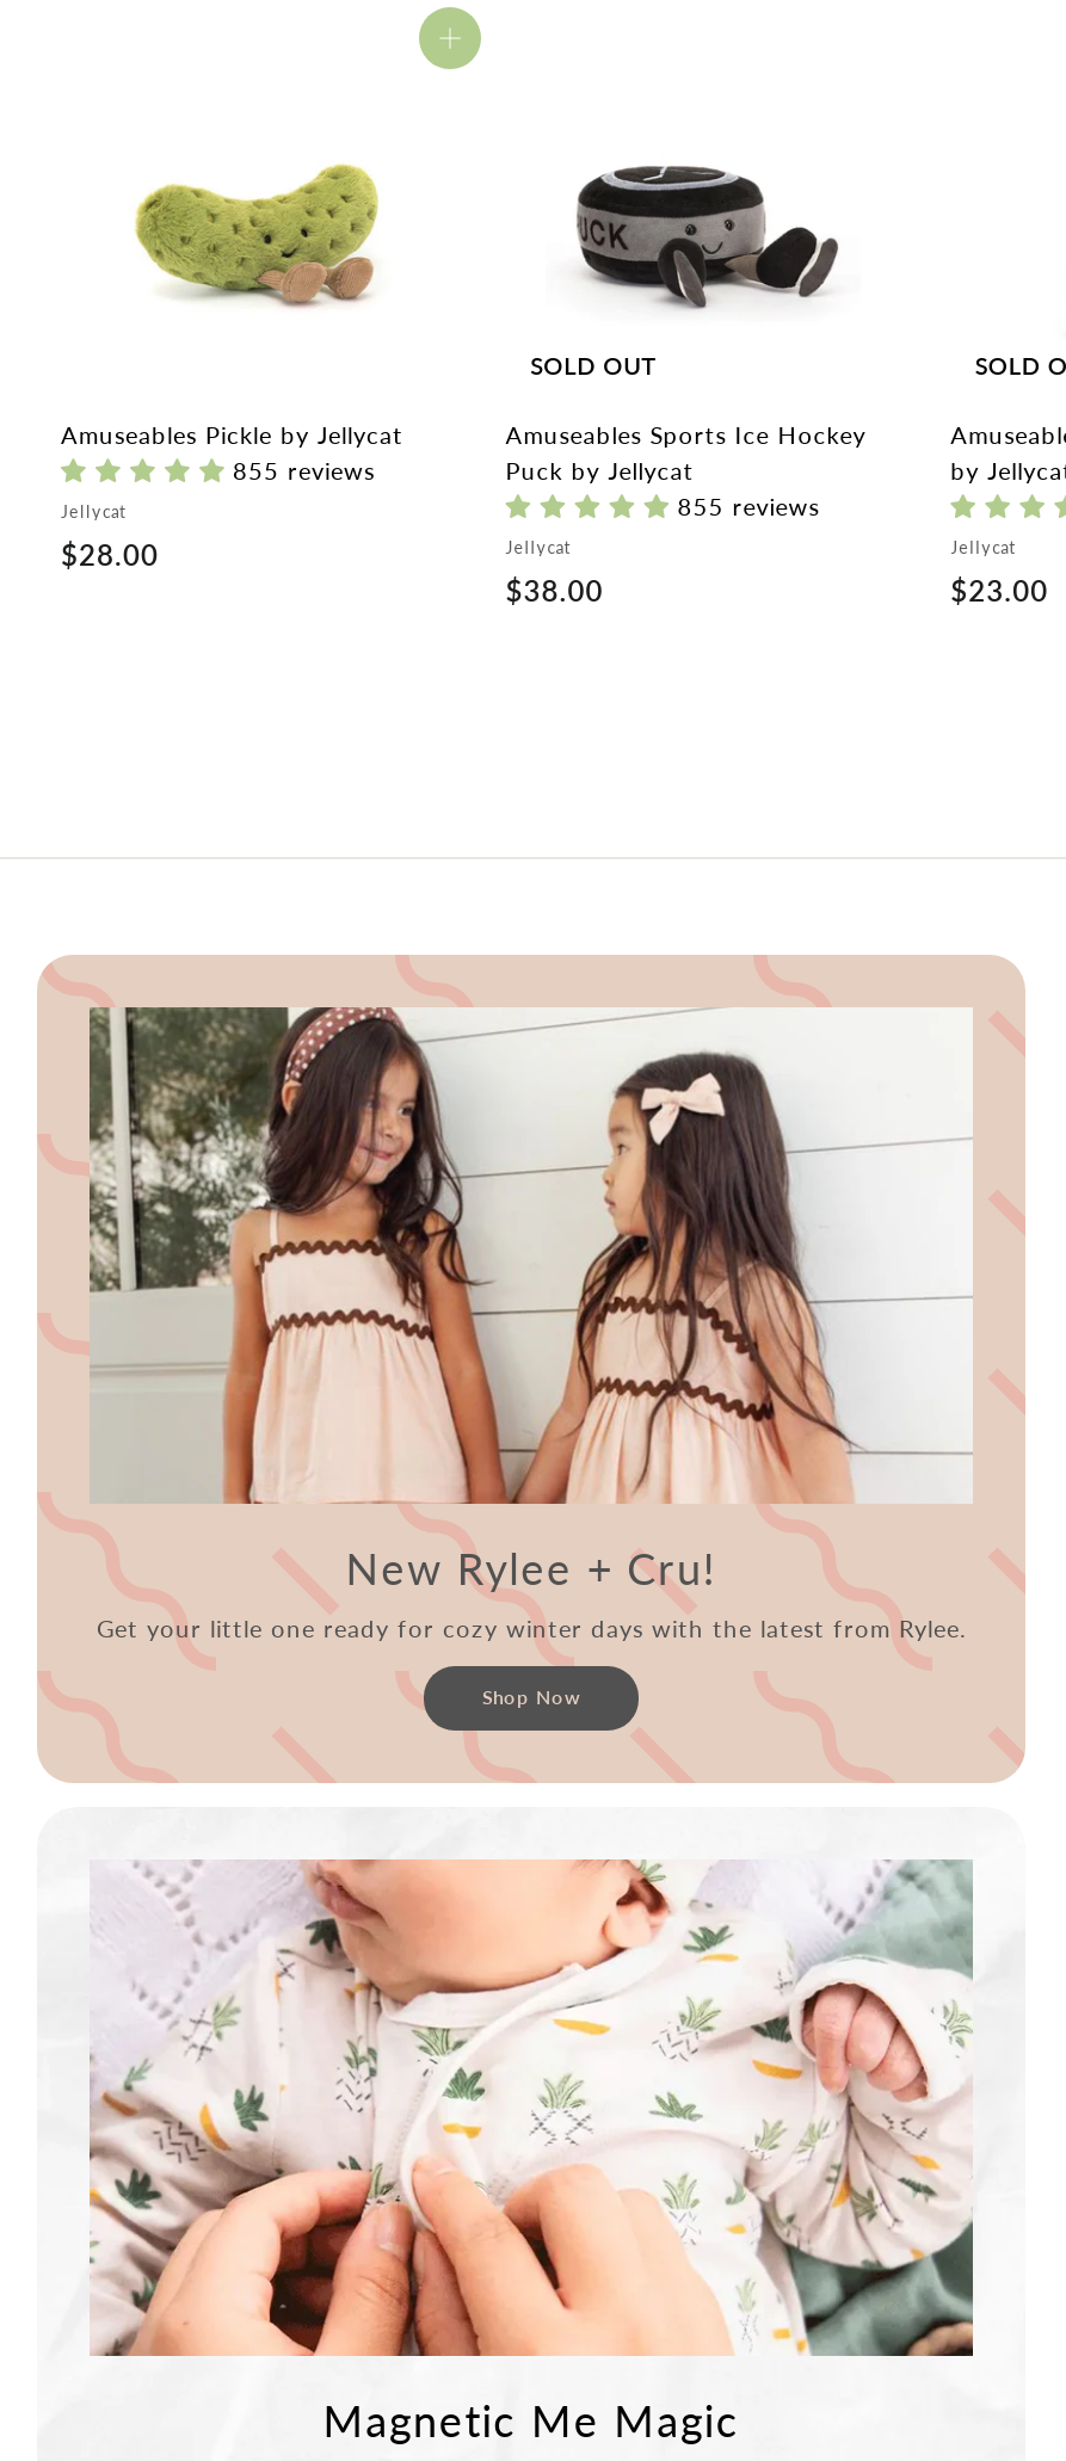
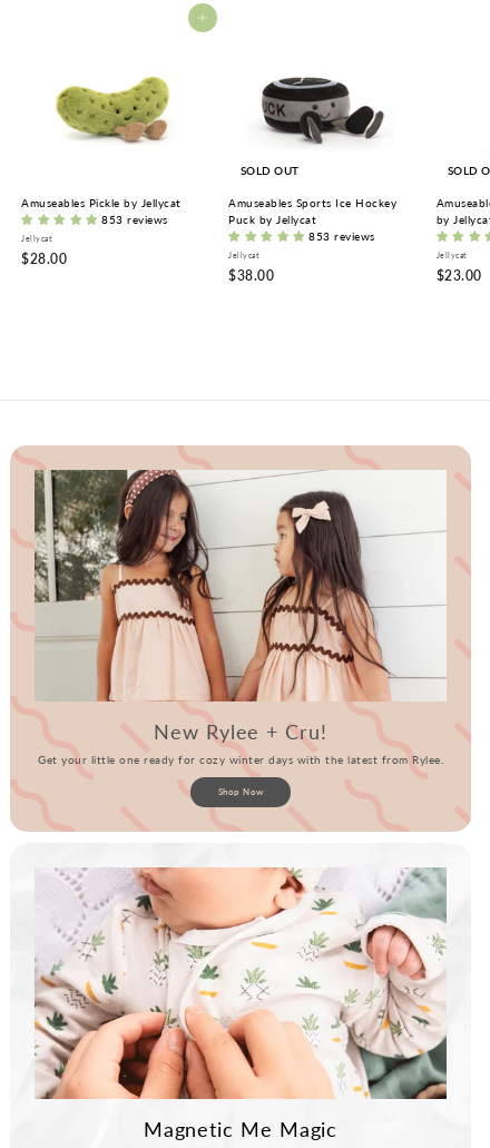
- 855 reviews
+ 853 reviews

- 855 reviews
+ 853 reviews
